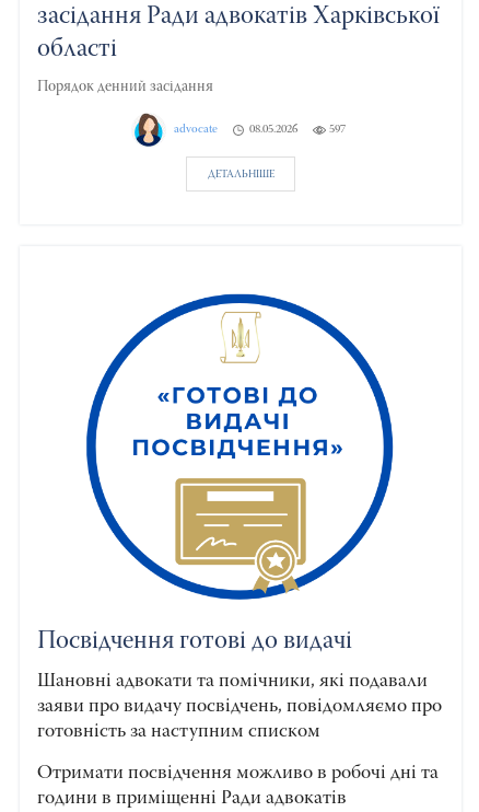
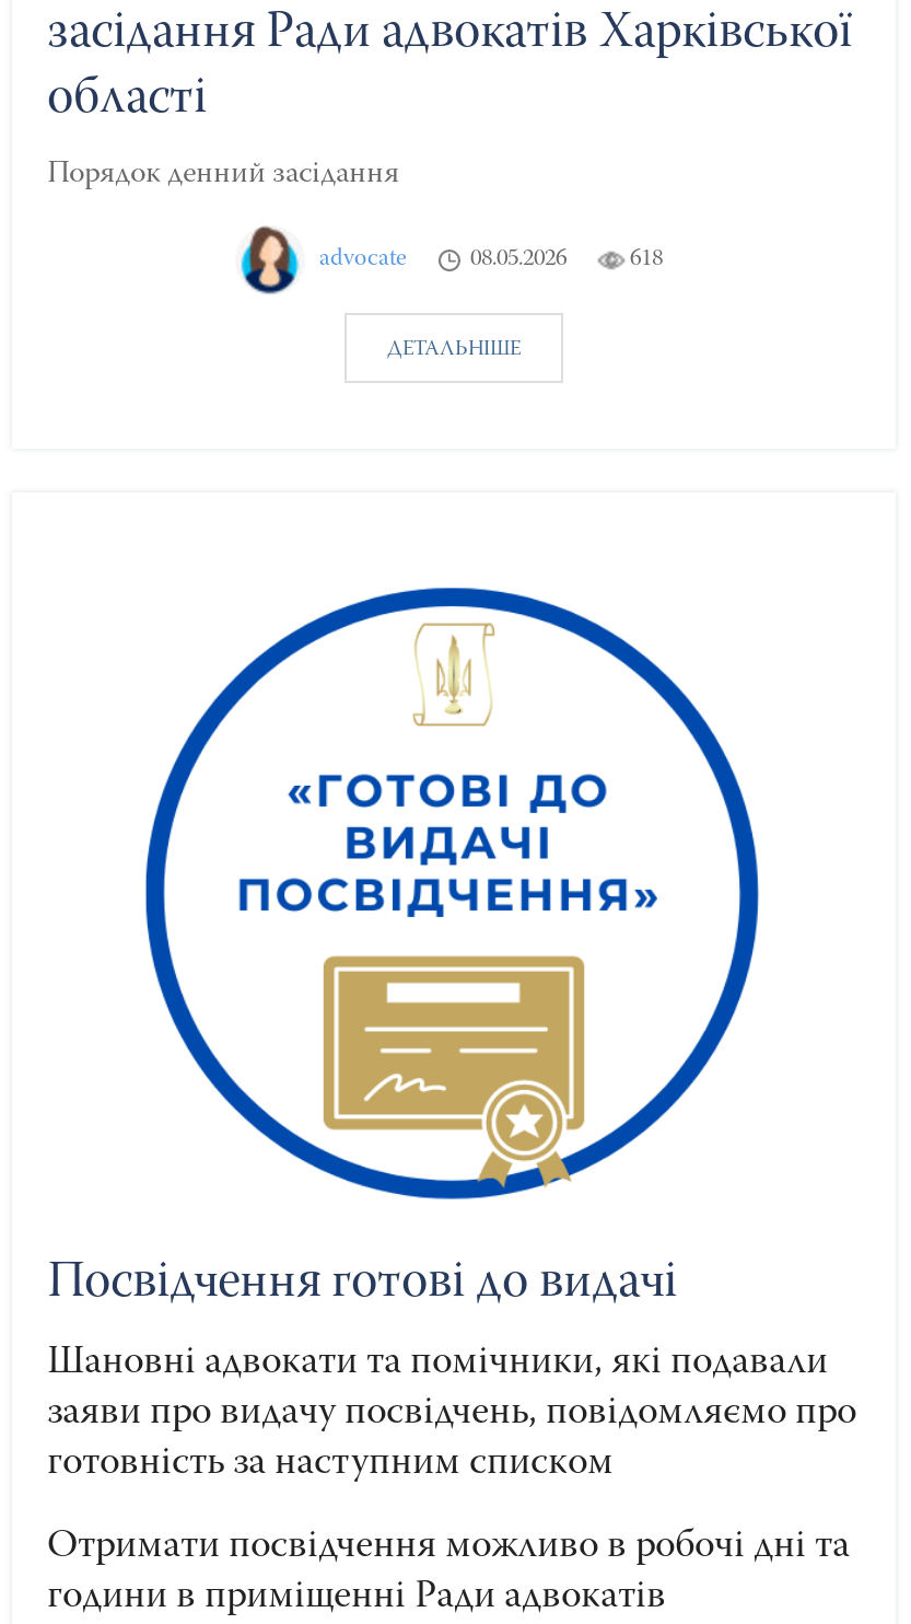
- 597
+ 618
